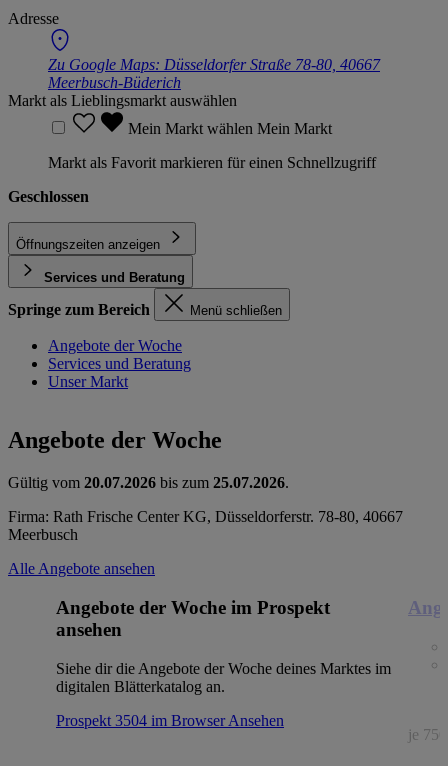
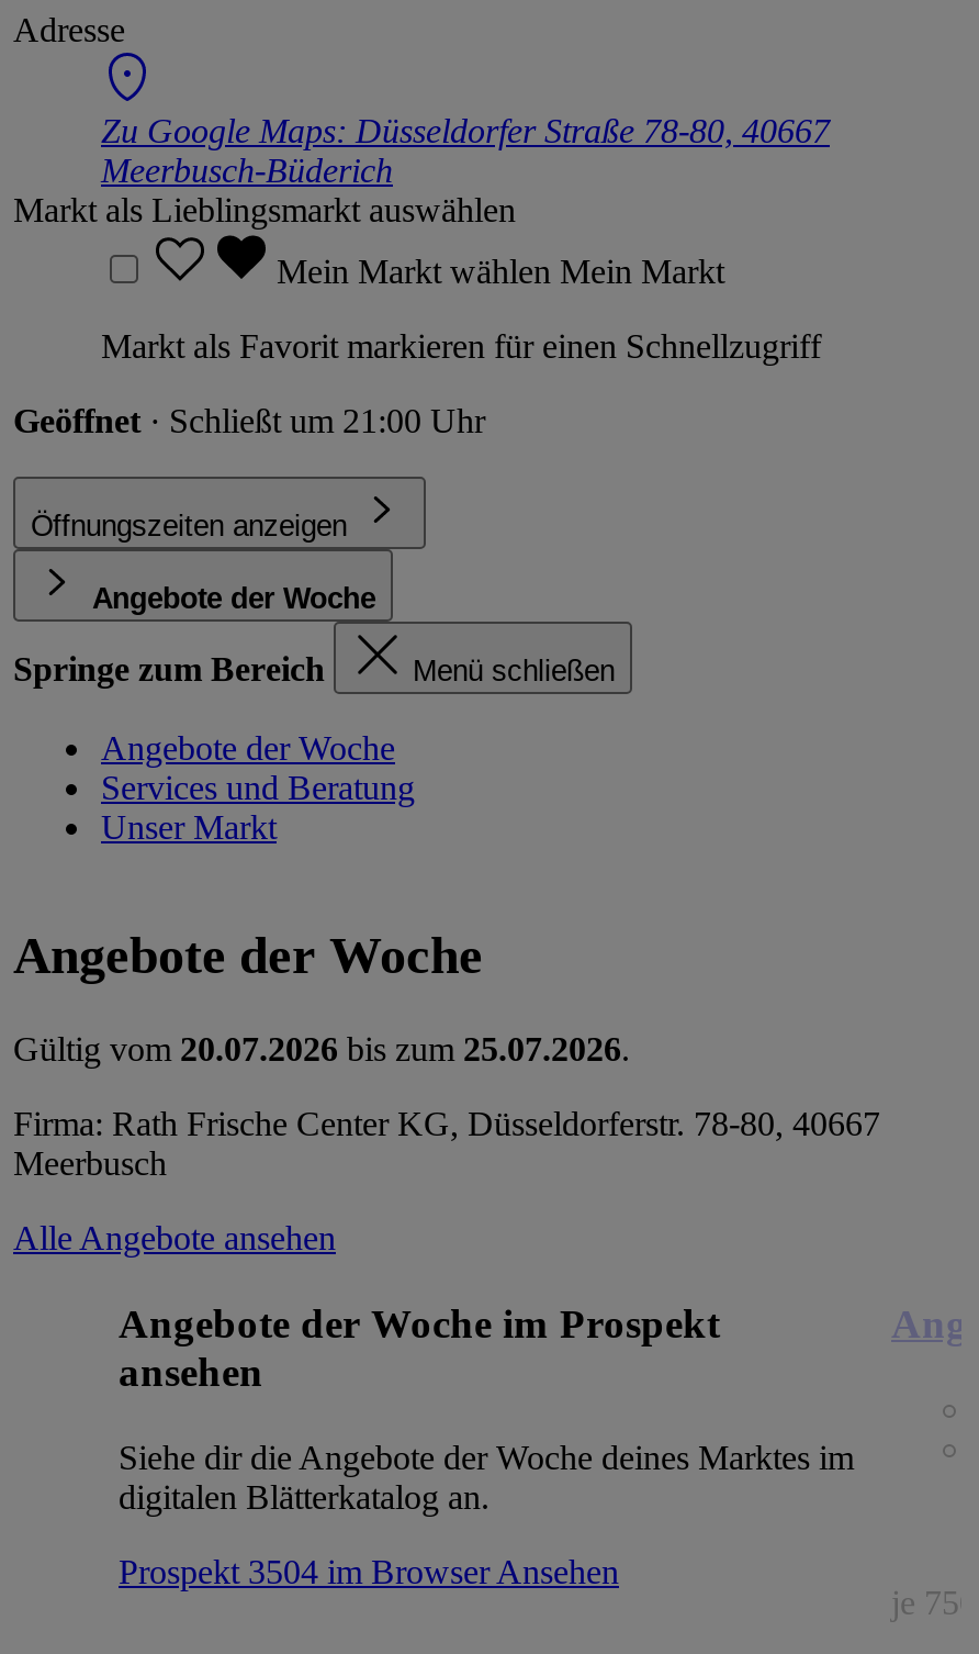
- Geschlossen
+ Geöffnet · Schließt um 21:00 Uhr

- Services und Beratung
+ Angebote der Woche
